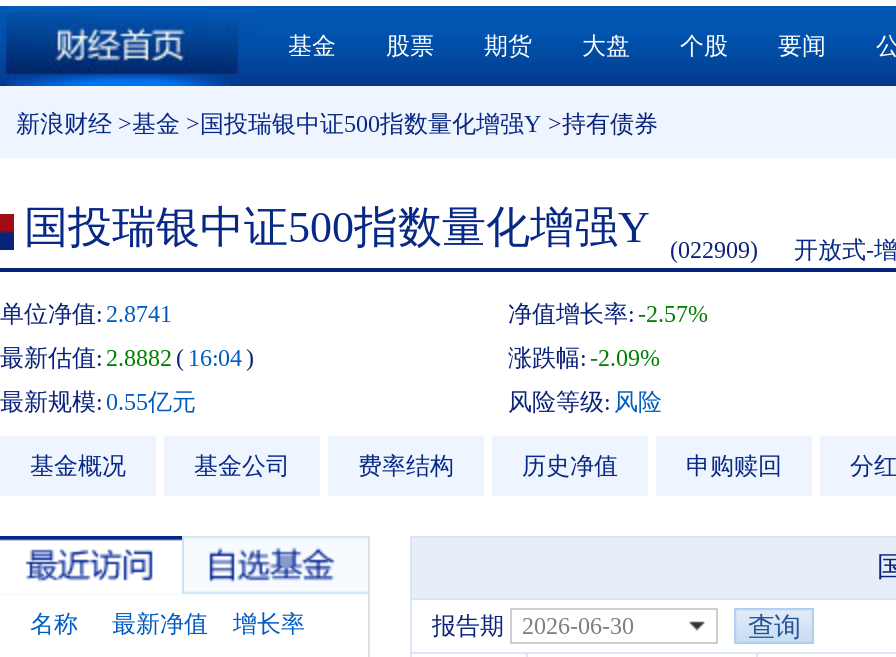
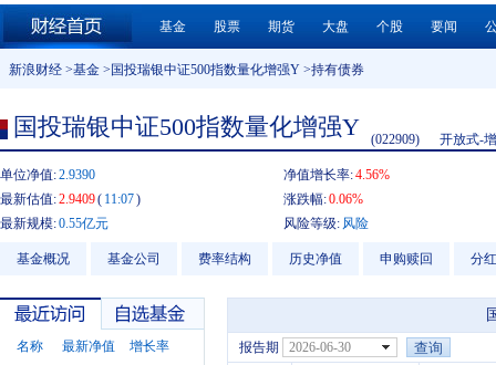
- 单位净值: 2.8741
+ 单位净值: 2.9390

- 净值增长率: -2.57%
+ 净值增长率: 4.56%

- 最新估值: 2.8882 ( 16:04 )
+ 最新估值: 2.9409 ( 11:07 )

- 涨跌幅: -2.09%
+ 涨跌幅: 0.06%
